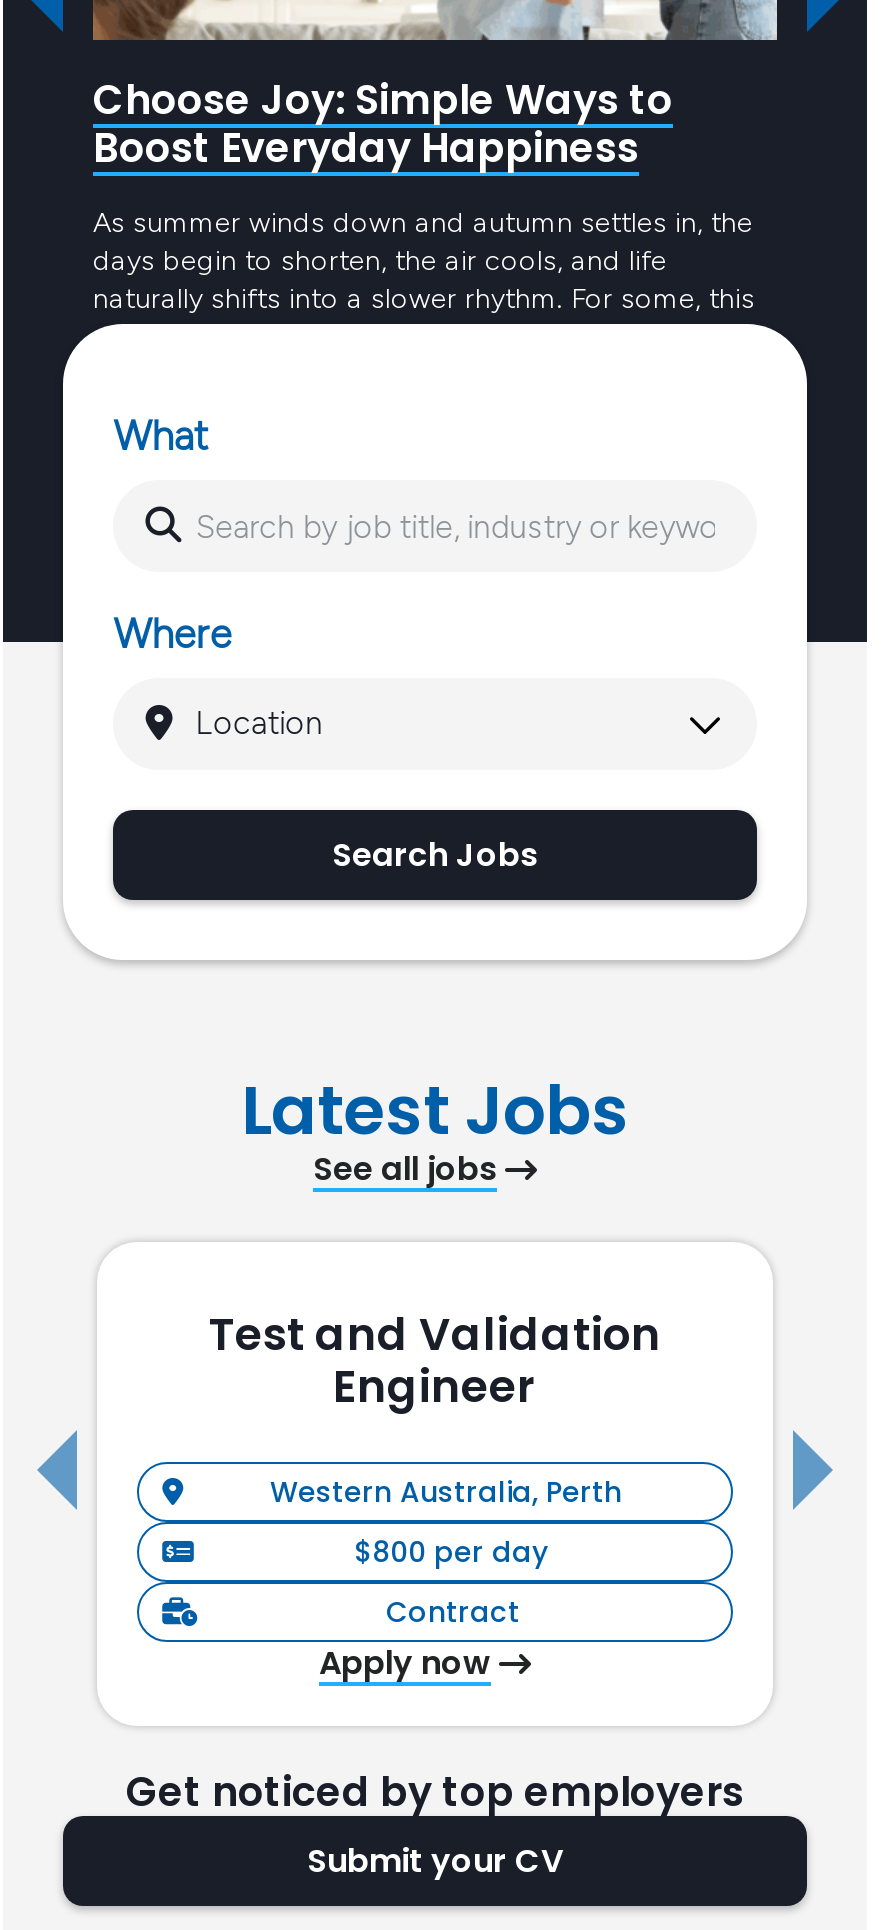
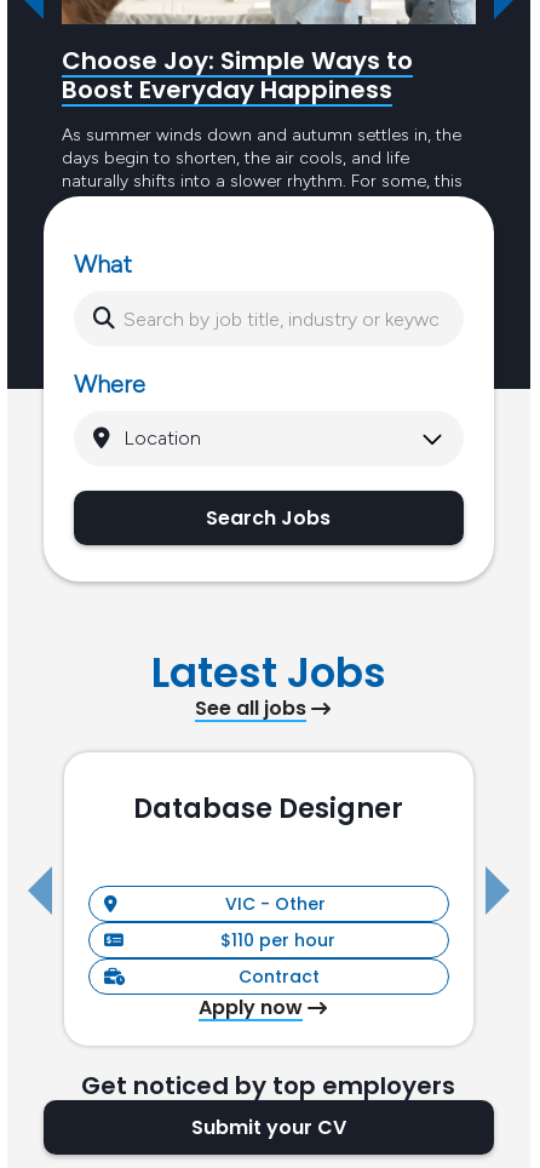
- Test and Validation
- Engineer
+ Database Designer

- Western Australia, Perth
+ VIC - Other

- $800 per day
+ $110 per hour
